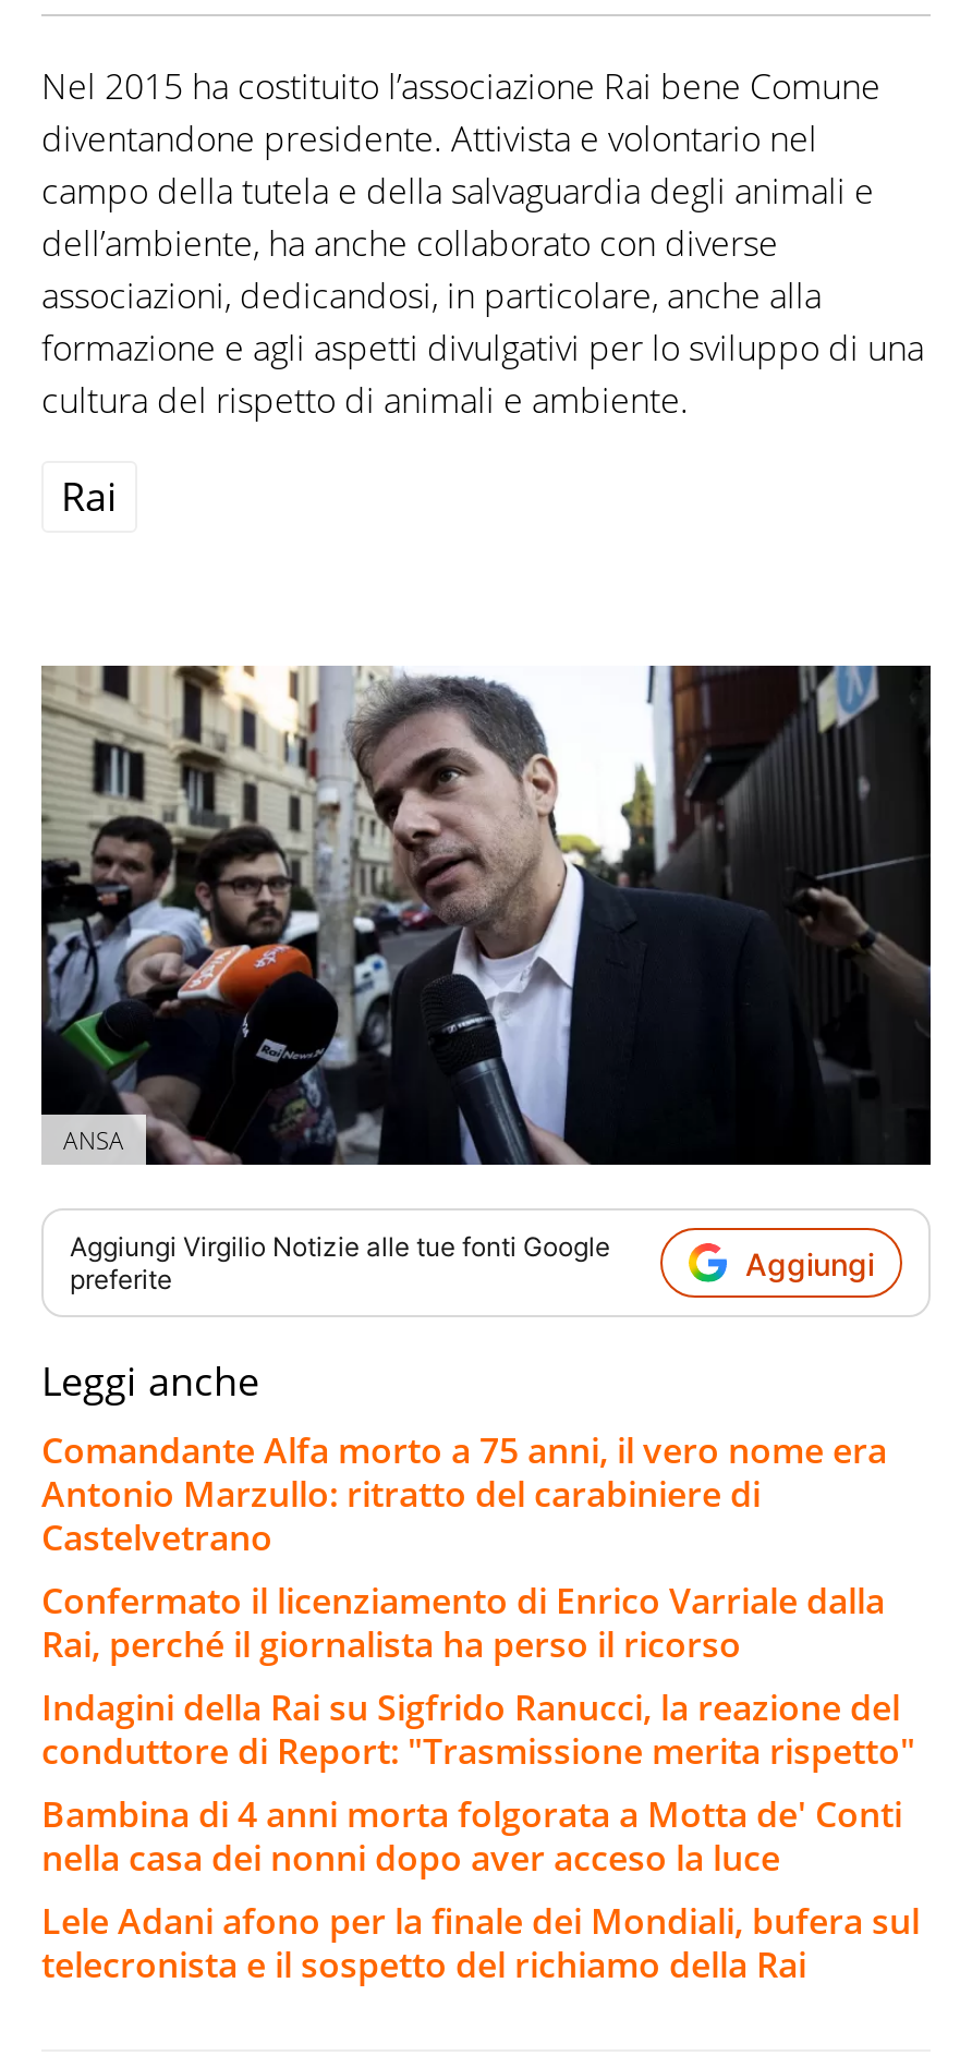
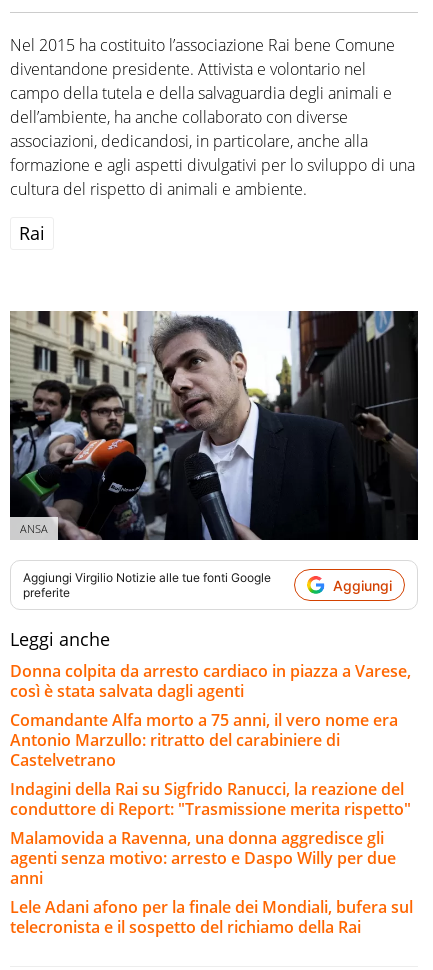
+ Donna colpita da arresto cardiaco in piazza a Varese,
+ così è stata salvata dagli agenti

moved down: Comandante Alfa morto a 75 anni, il vero nome era | Antonio Marzullo: ritratto del carabiniere di | Castelvetrano

- Confermato il licenziamento di Enrico Varriale dalla
- Rai, perché il giornalista ha perso il ricorso

- Bambina di 4 anni morta folgorata a Motta de' Conti
- nella casa dei nonni dopo aver acceso la luce
+ Malamovida a Ravenna, una donna aggredisce gli
+ agenti senza motivo: arresto e Daspo Willy per due
+ anni
